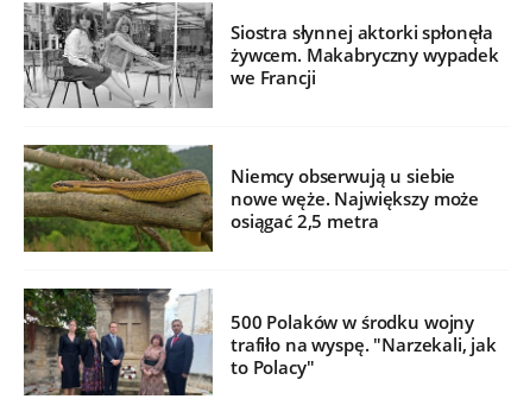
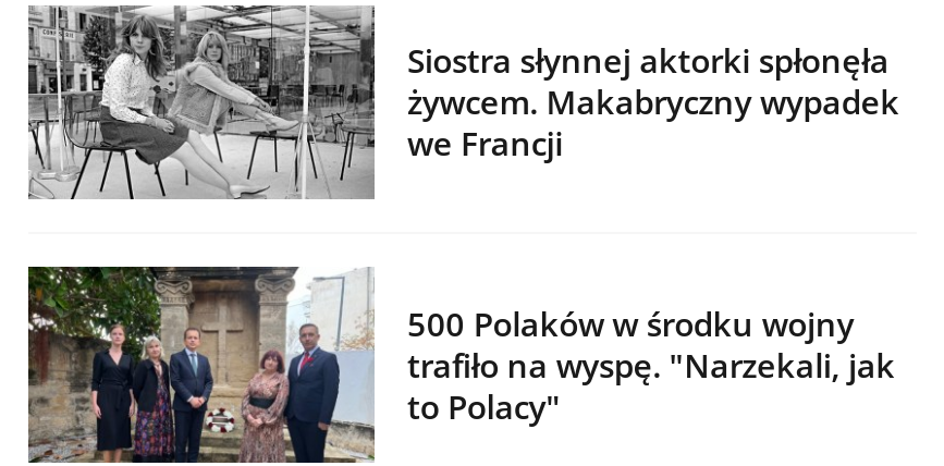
- [image]
- Niemcy obserwują u siebie
- nowe węże. Największy może
- osiągać 2,5 metra
